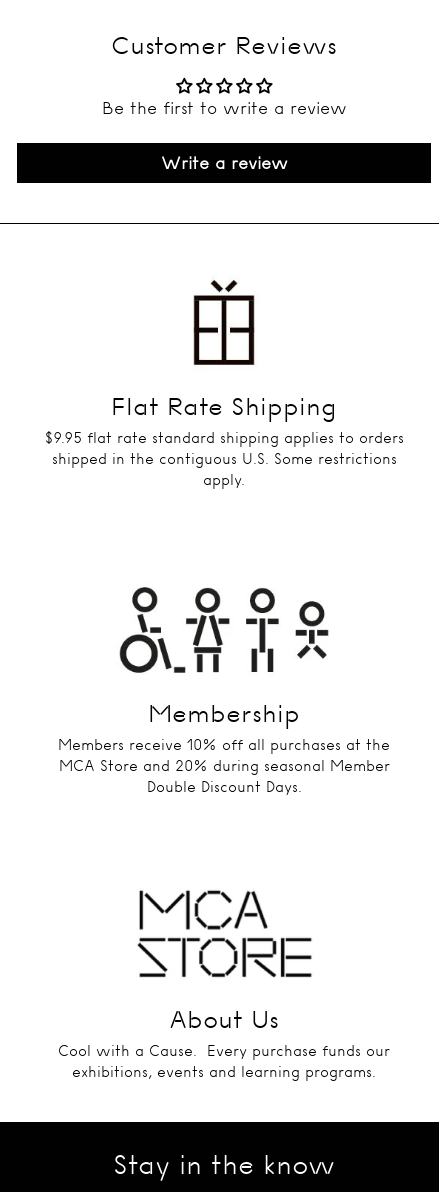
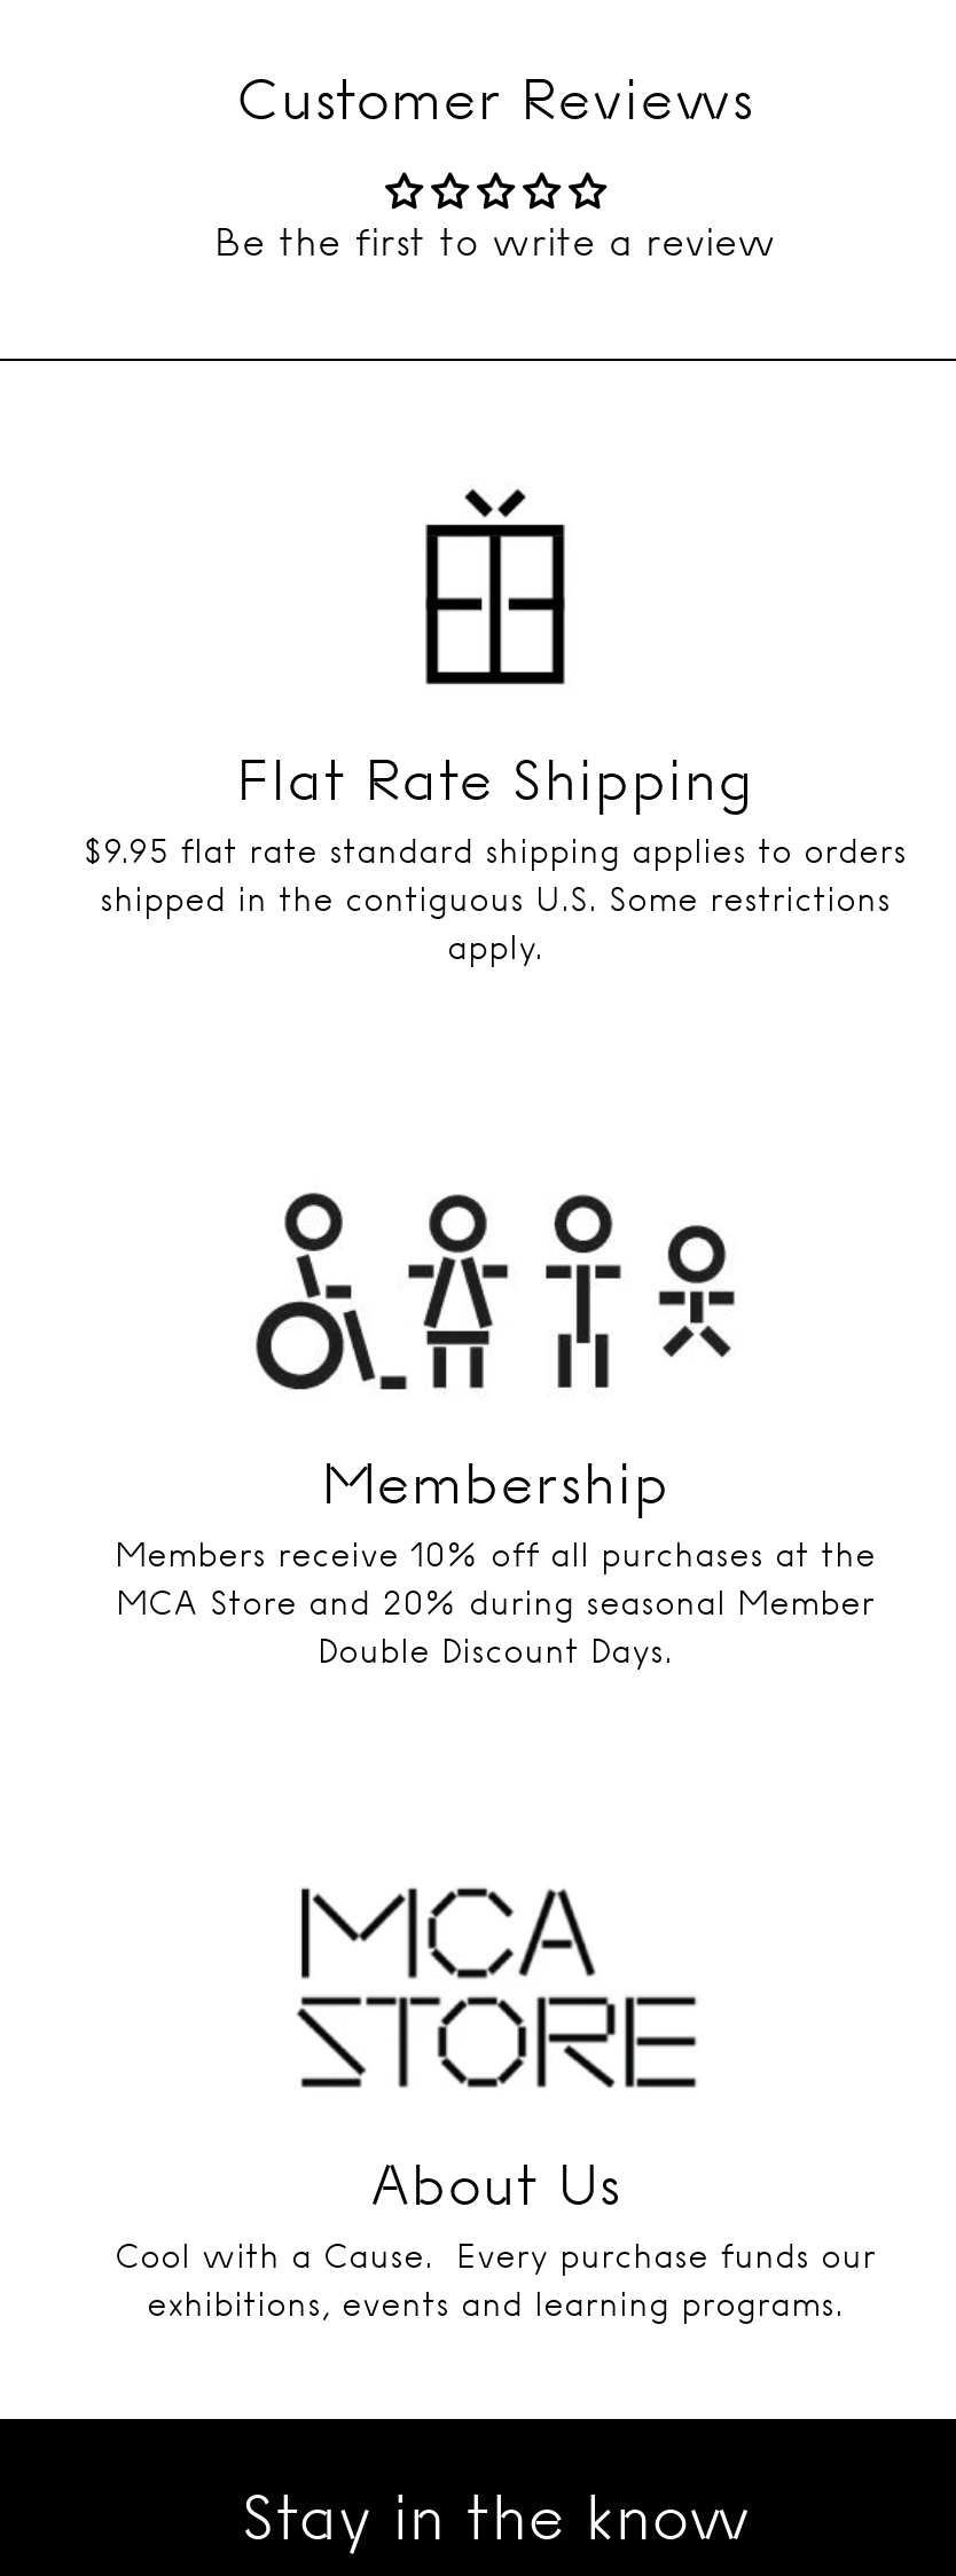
- Write a review
